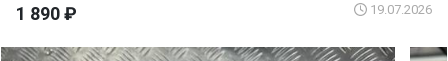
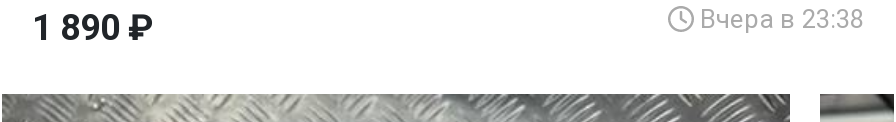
- 19.07.2026
+ Вчера в 23:38
